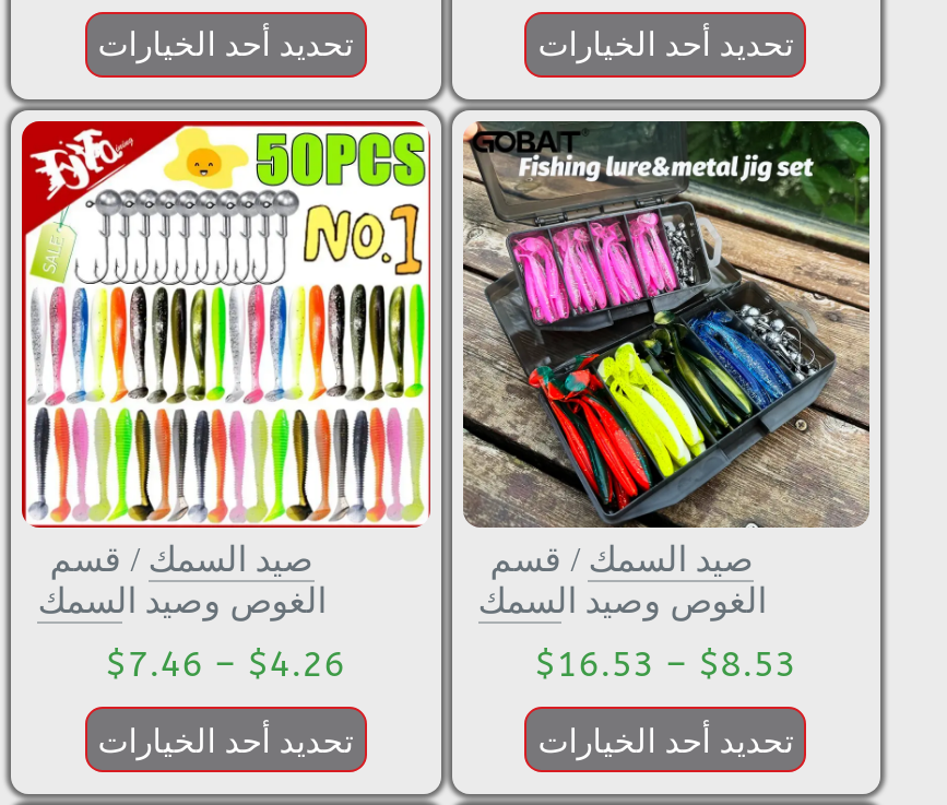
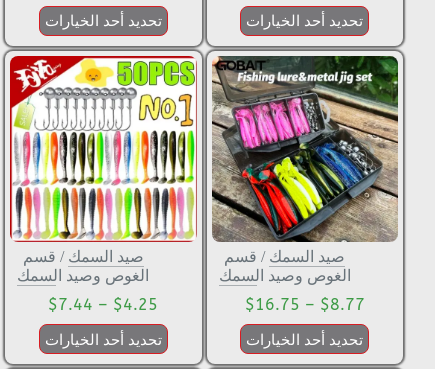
- $7.46
+ $7.44

- $4.26
+ $4.25

- $16.53
+ $16.75

- $8.53
+ $8.77
